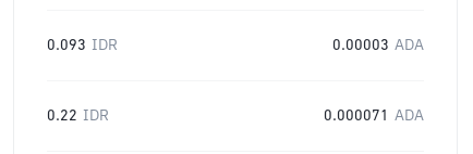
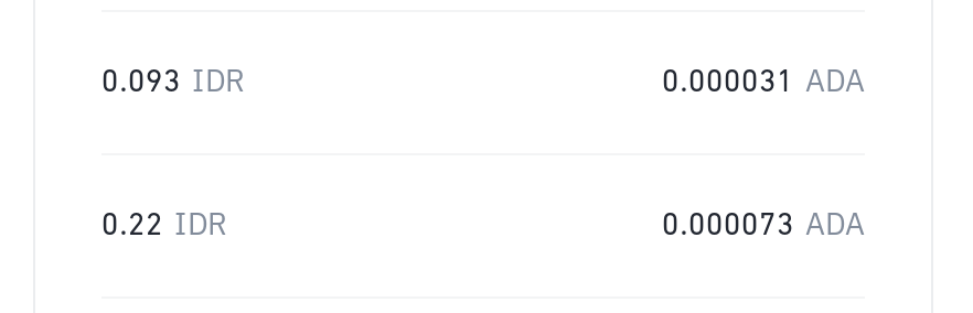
- 0.00003 ADA
+ 0.000031 ADA

- 0.000071 ADA
+ 0.000073 ADA
